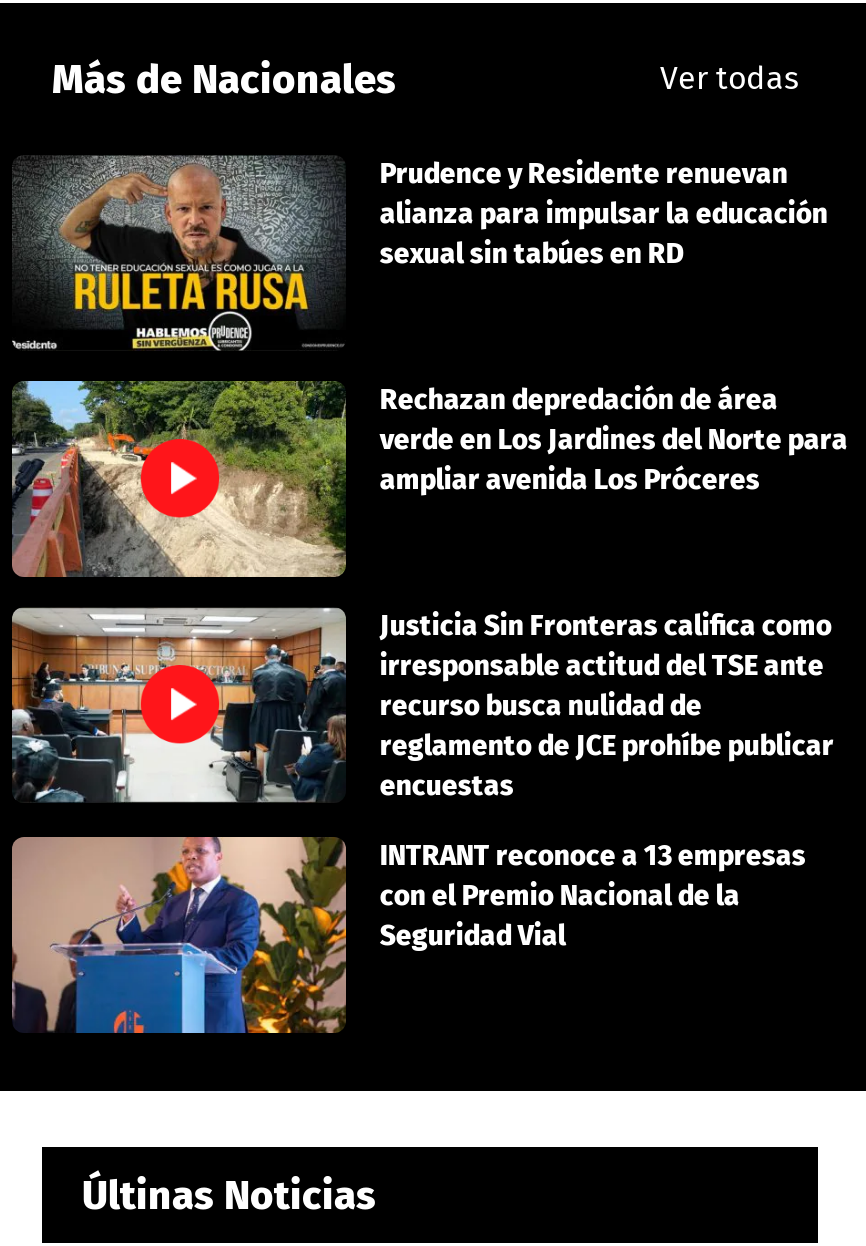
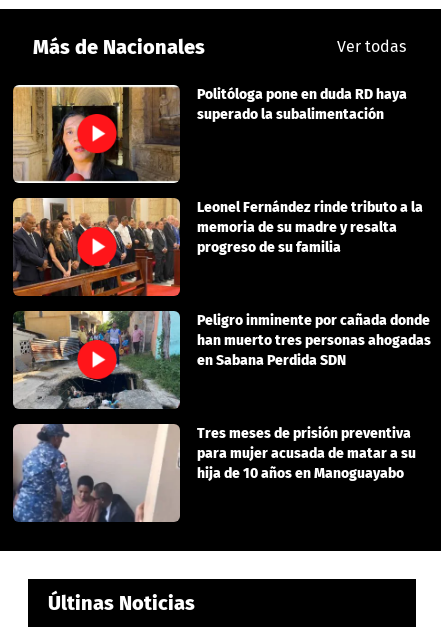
- [image]
- Prudence y Residente renuevan
- alianza para impulsar la educación
- sexual sin tabúes en RD
+ [image]
+ Politóloga pone en duda RD haya
+ superado la subalimentación

- [image]
- Rechazan depredación de área
- verde en Los Jardines del Norte para
- ampliar avenida Los Próceres
+ [image]
+ Leonel Fernández rinde tributo a la
+ memoria de su madre y resalta
+ progreso de su familia

- [image]
- Justicia Sin Fronteras califica como
- irresponsable actitud del TSE ante
- recurso busca nulidad de
- reglamento de JCE prohíbe publicar
- encuestas
+ [image]
+ Peligro inminente por cañada donde
+ han muerto tres personas ahogadas
+ en Sabana Perdida SDN

- [image]
- INTRANT reconoce a 13 empresas
- con el Premio Nacional de la
- Seguridad Vial
+ [image]
+ Tres meses de prisión preventiva
+ para mujer acusada de matar a su
+ hija de 10 años en Manoguayabo
